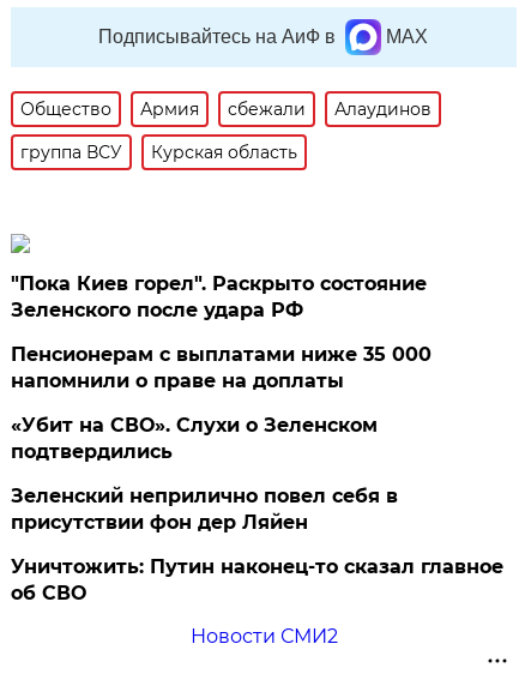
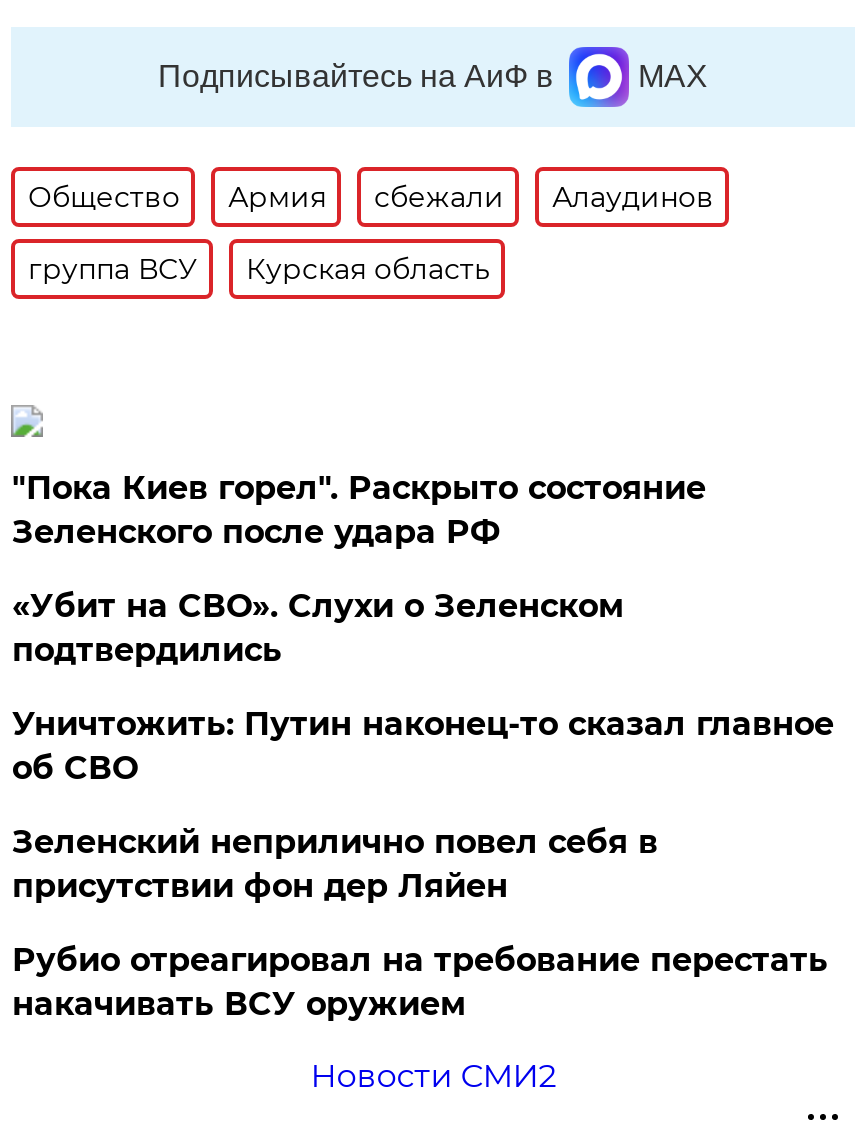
- Пенсионерам с выплатами ниже 35 000
- напомнили о праве на доплаты

moved up: «Убит на СВО». Слухи о Зеленском | подтвердились

+ Рубио отреагировал на требование перестать
+ накачивать ВСУ оружием

moved up: Уничтожить: Путин наконец-то сказал главное | об СВО
